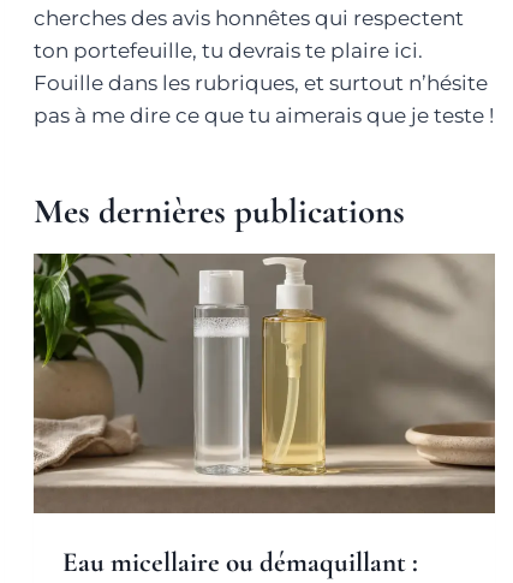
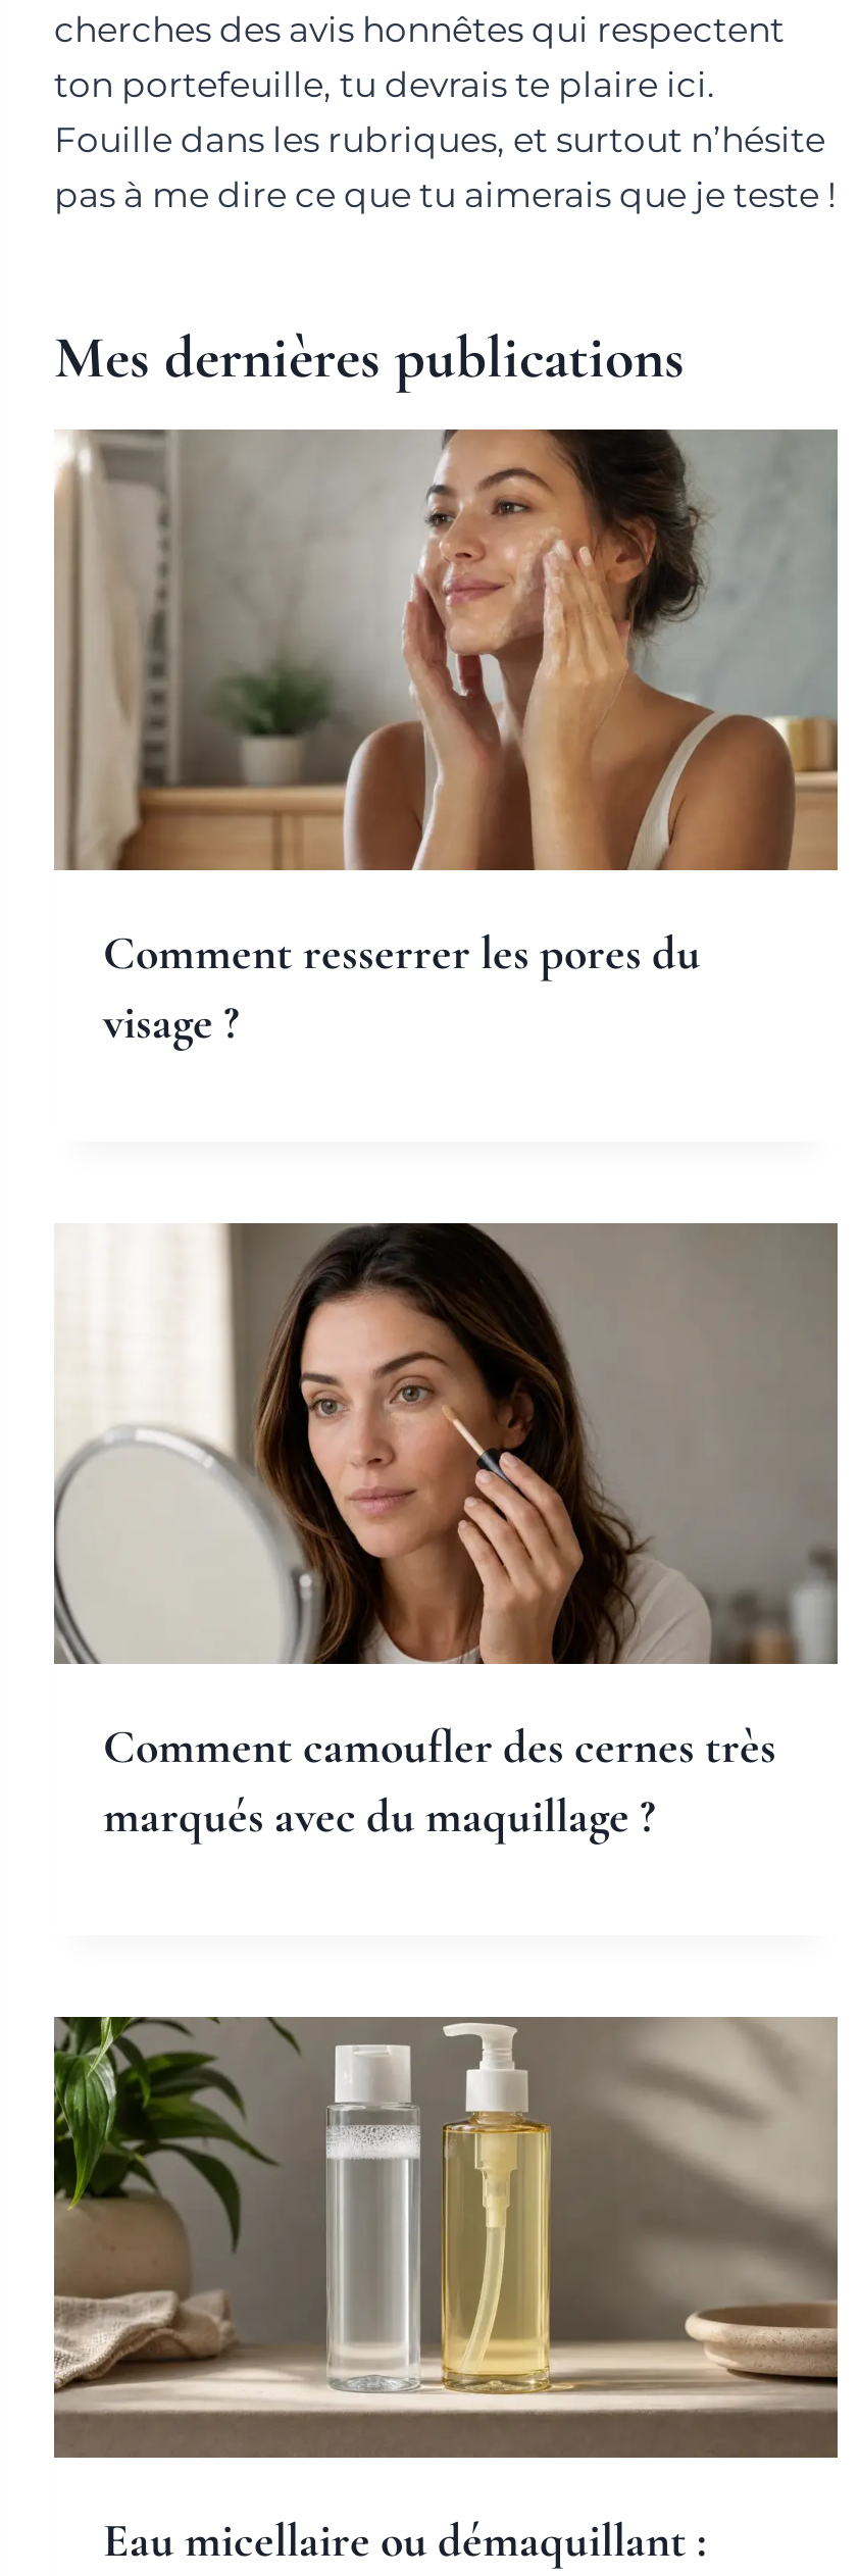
+ [image]
+ Comment camoufler des cernes très
+ marqués avec du maquillage ?

+ [image]
+ Comment resserrer les pores du
+ visage ?
